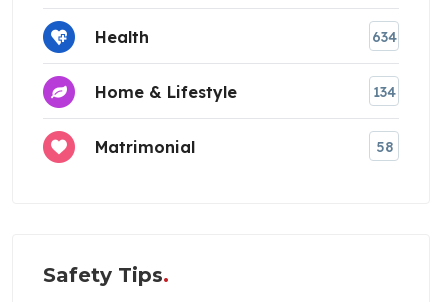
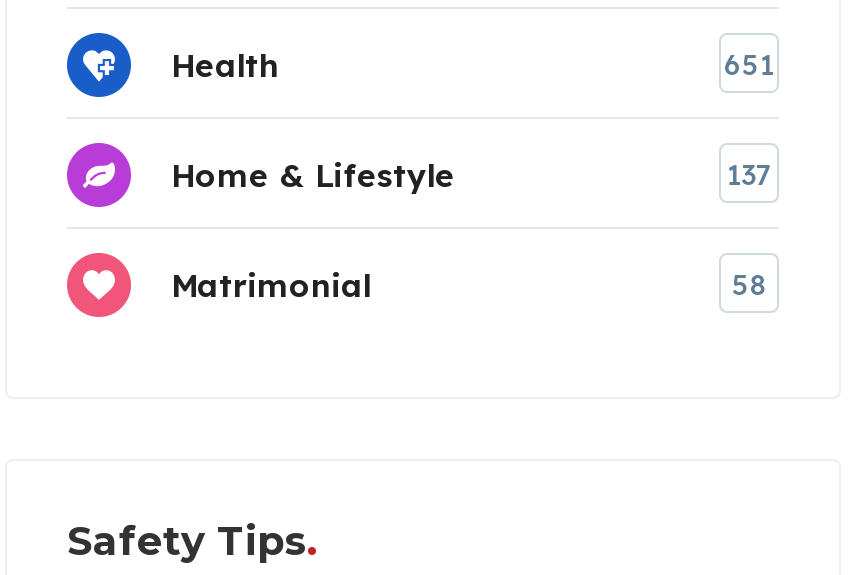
- 634
+ 651

- 134
+ 137
